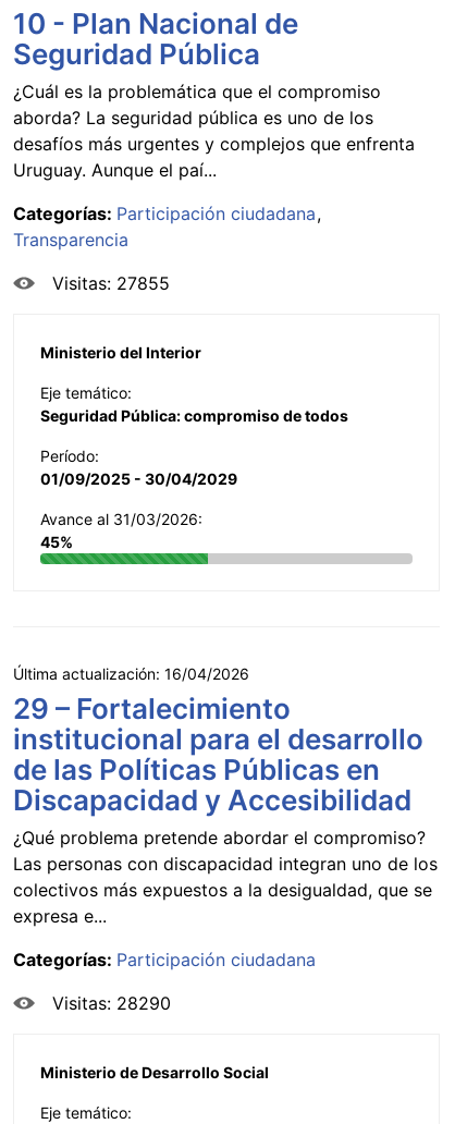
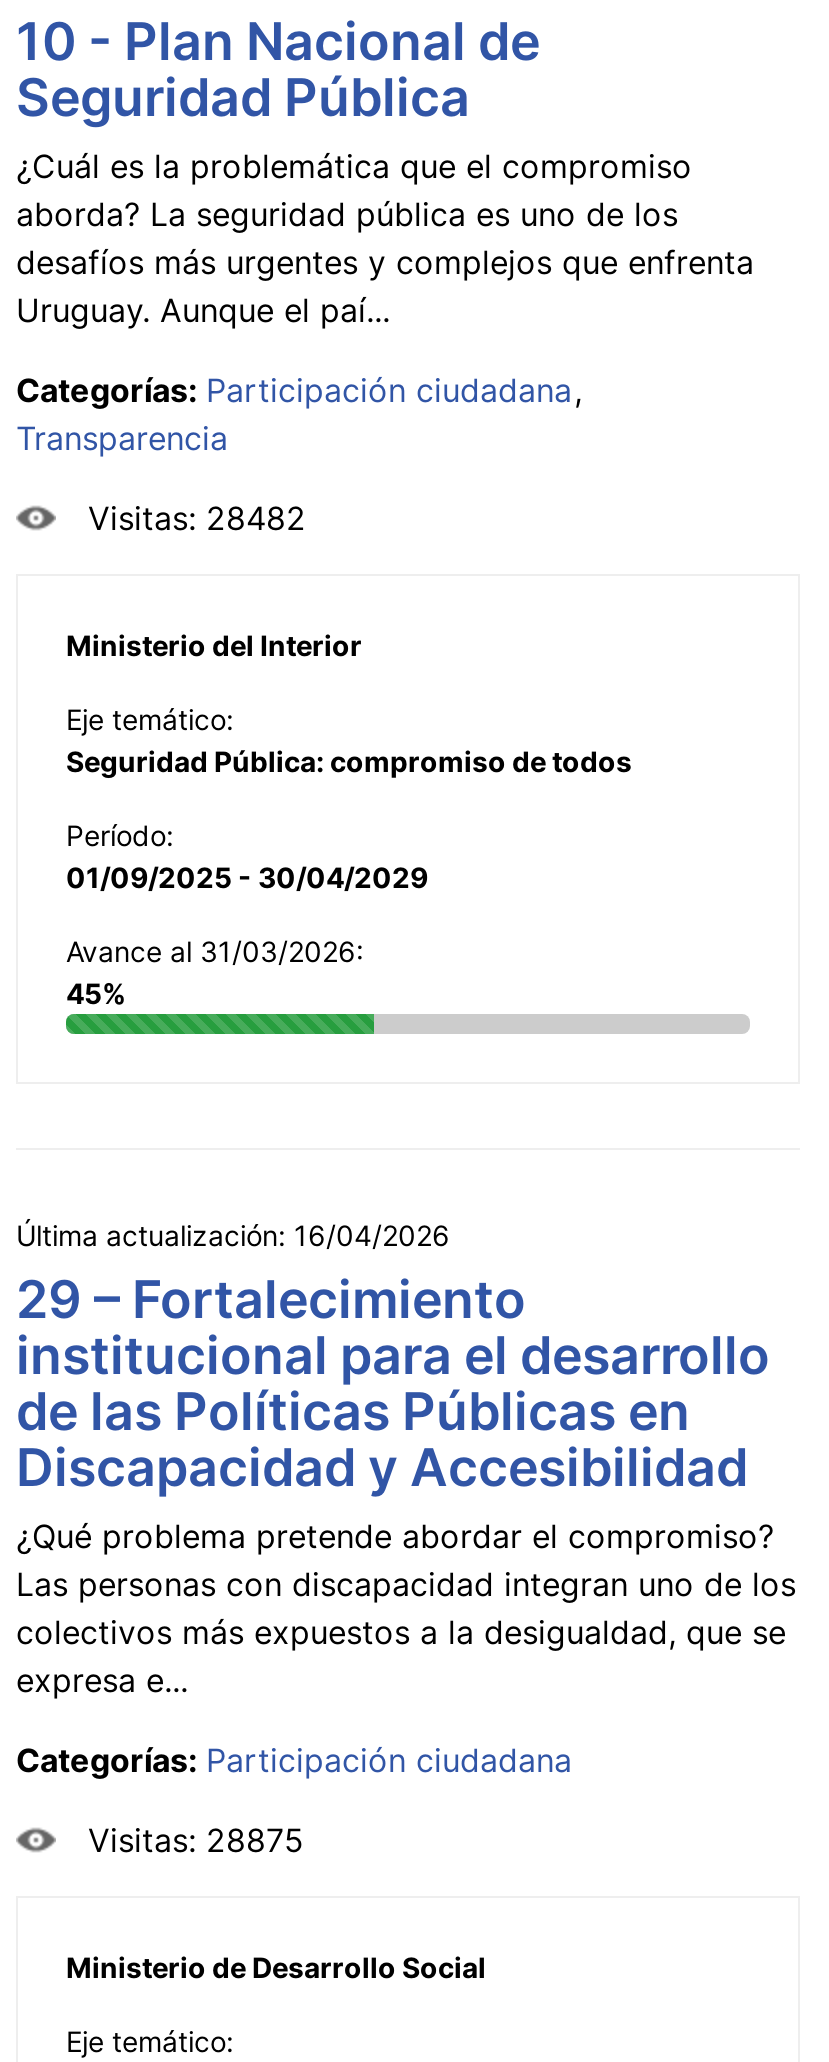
- Visitas: 27855
+ Visitas: 28482

- Visitas: 28290
+ Visitas: 28875
